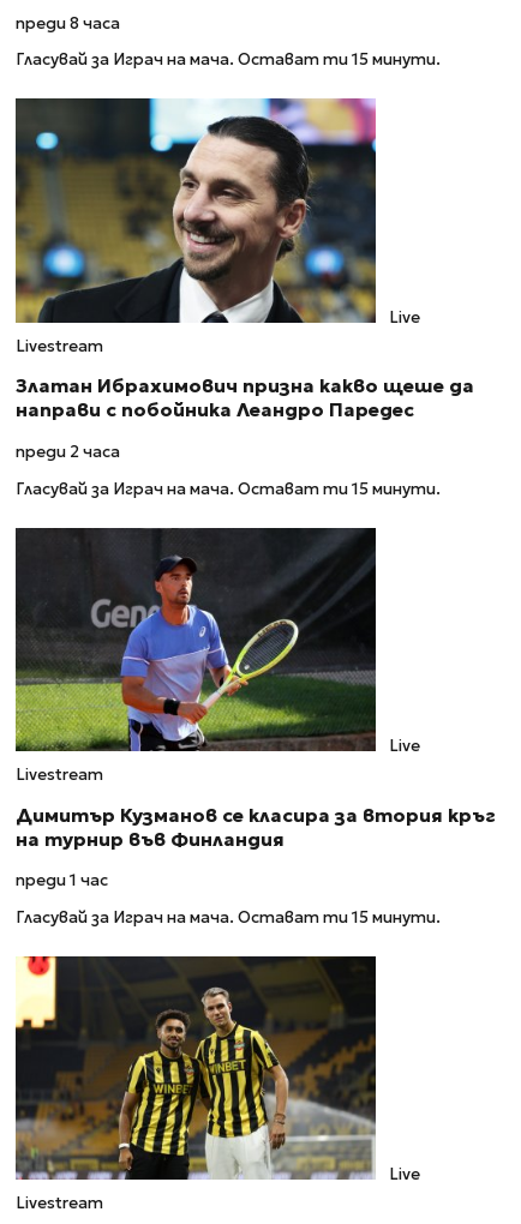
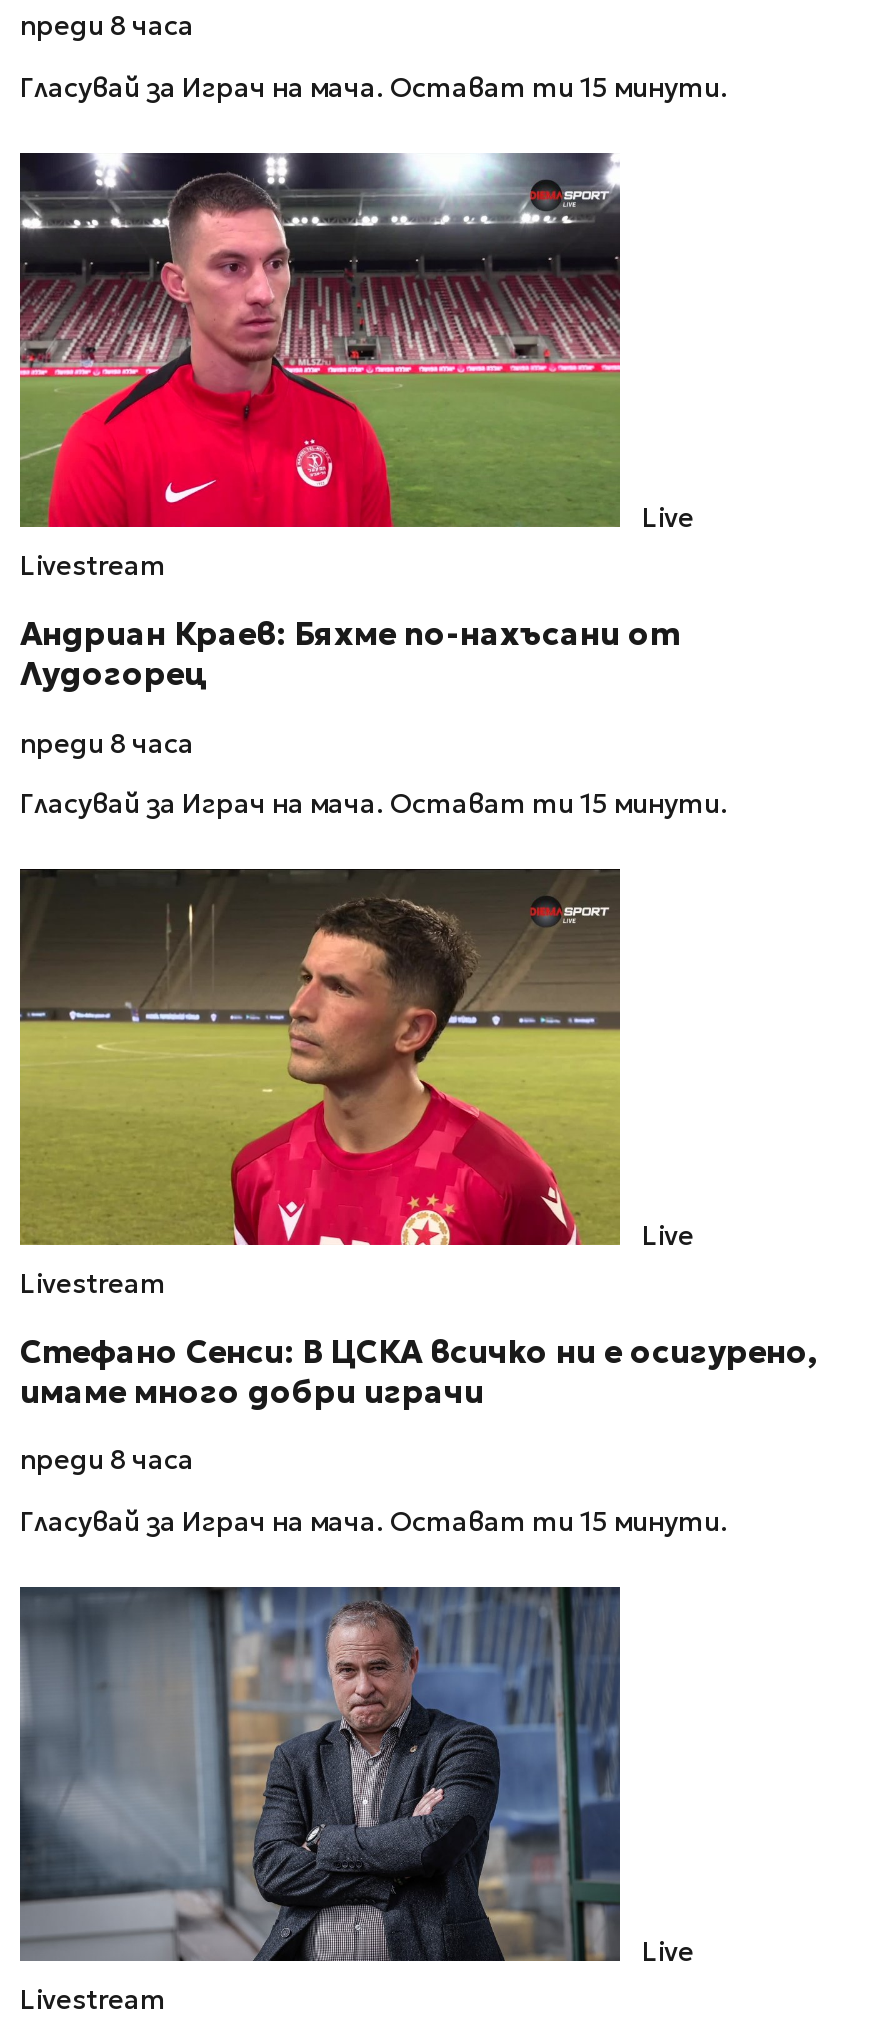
- [image]
+ [image]

- Златан Ибрахимович призна какво щеше да
- направи с побойника Леандро Паредес
+ Андриан Краев: Бяхме по-нахъсани от
+ Лудогорец

- преди 2 часа
+ преди 8 часа

- [image]
+ [image]

- Димитър Кузманов се класира за втория кръг
- на турнир във Финландия
+ Стефано Сенси: В ЦСКА всичко ни е осигурено,
+ имаме много добри играчи

- преди 1 час
+ преди 8 часа

- [image]
+ [image]
